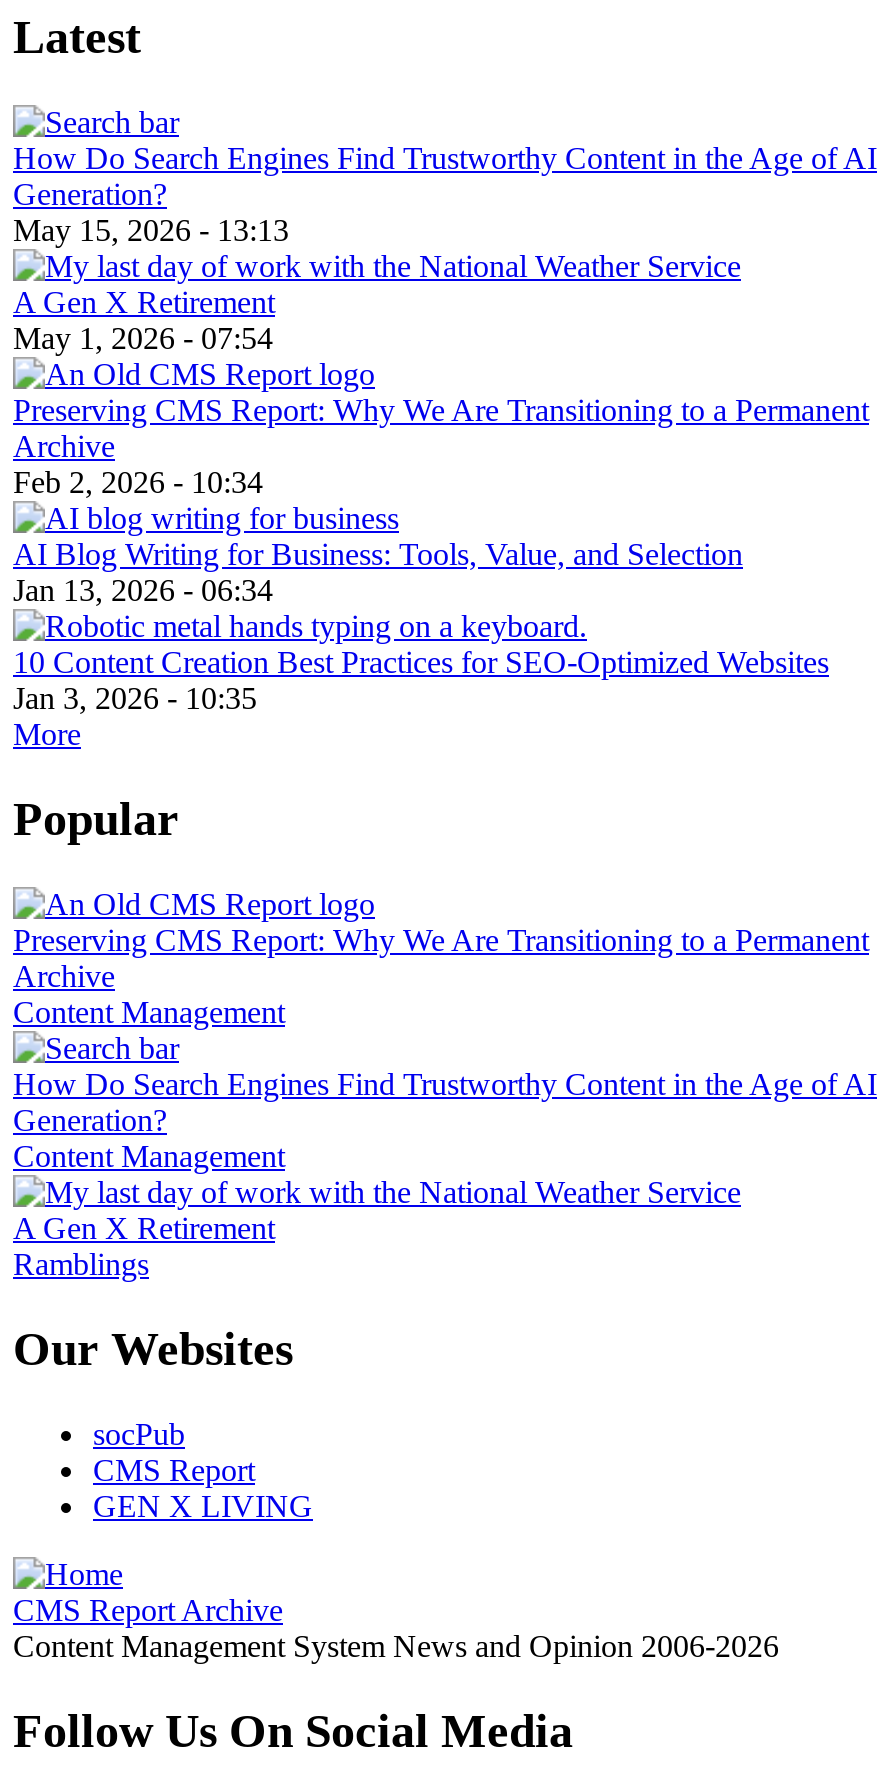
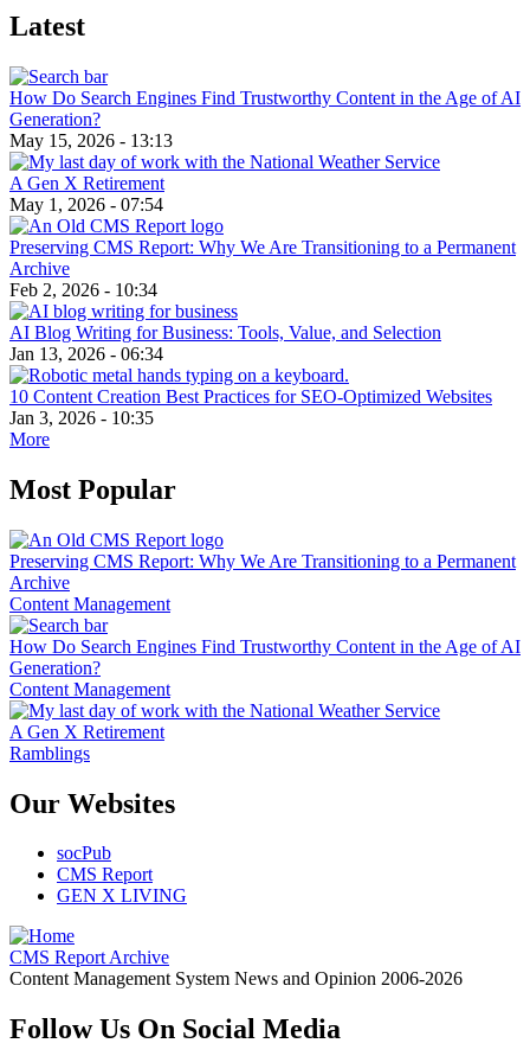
- Popular
+ Most Popular
